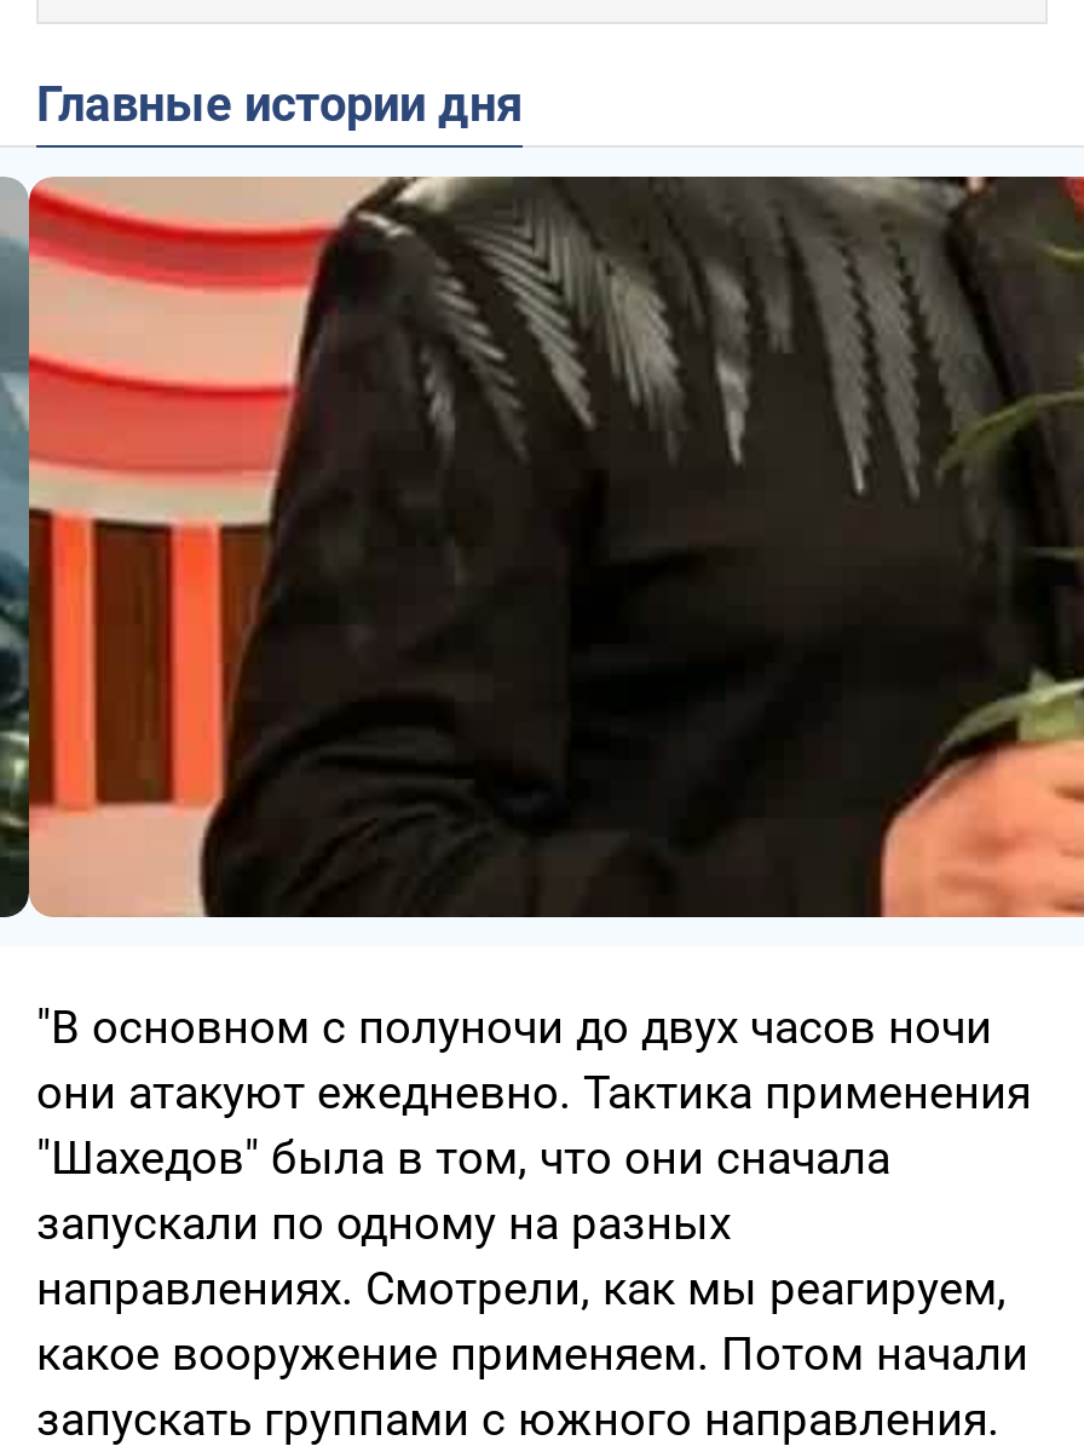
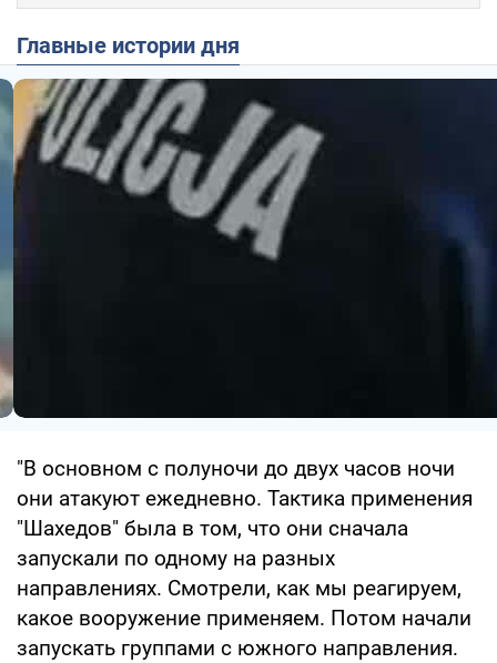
- [image]
+ [image]
